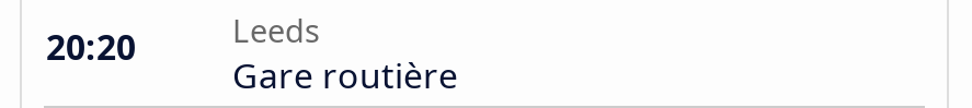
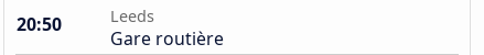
- 20:20
+ 20:50
